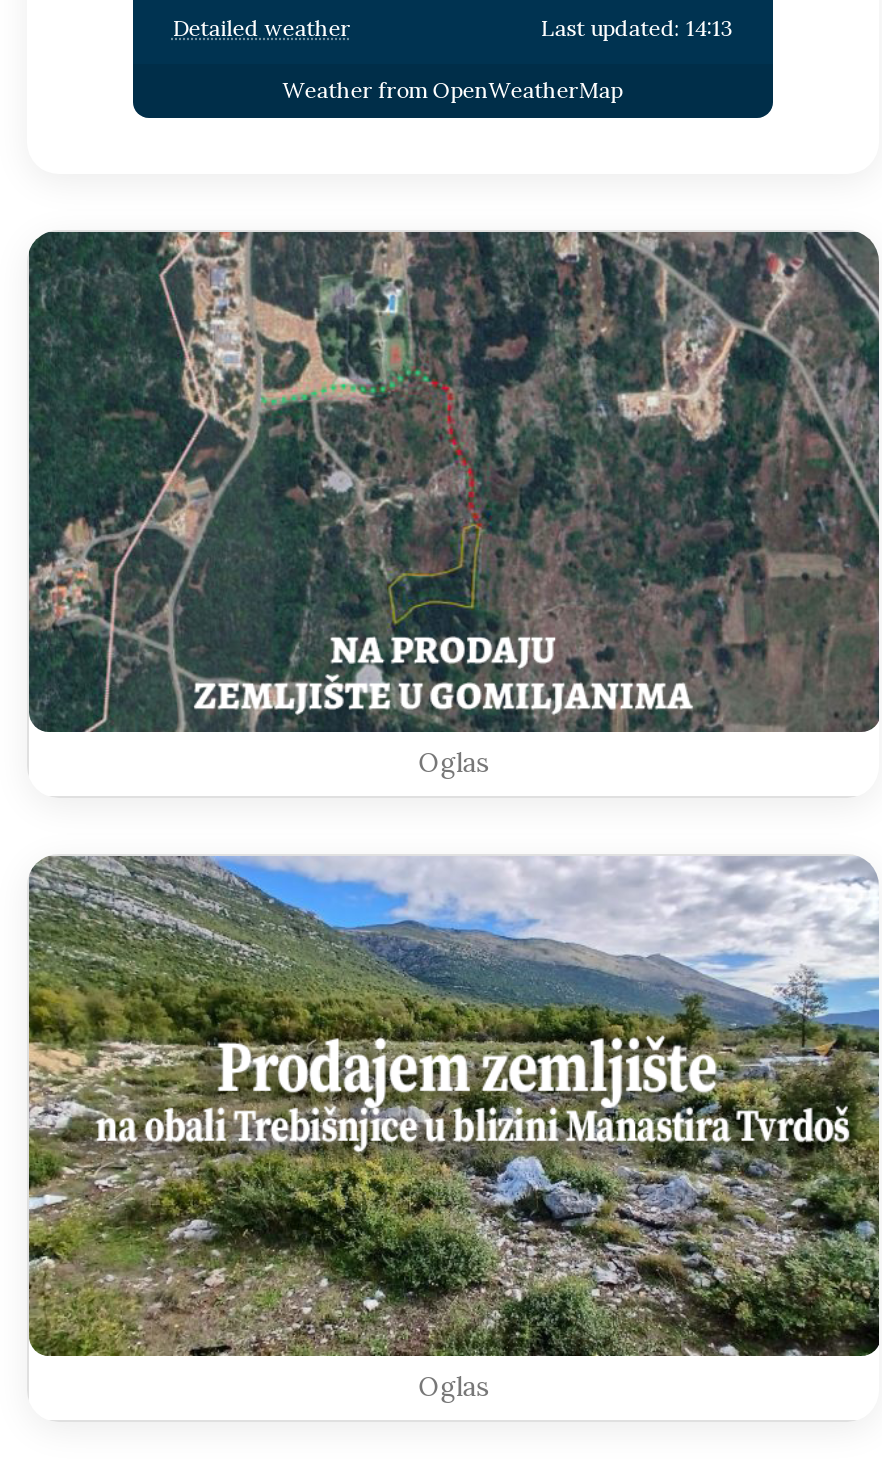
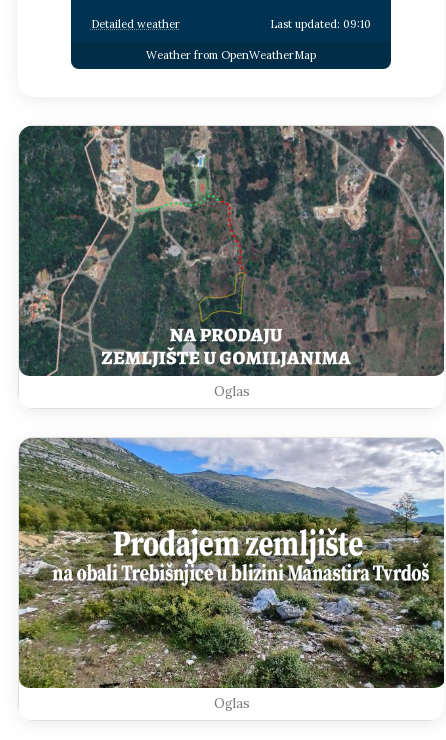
- Last updated: 14:13
+ Last updated: 09:10
